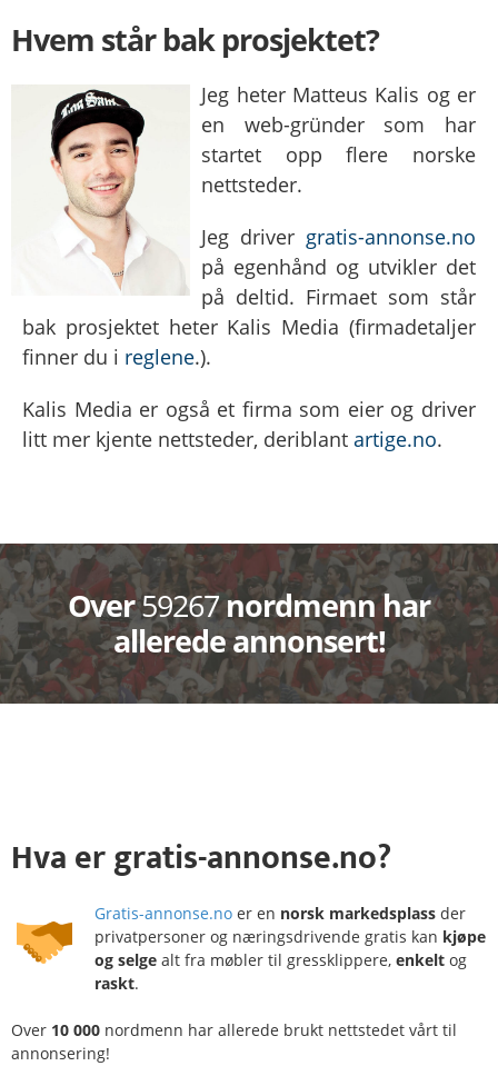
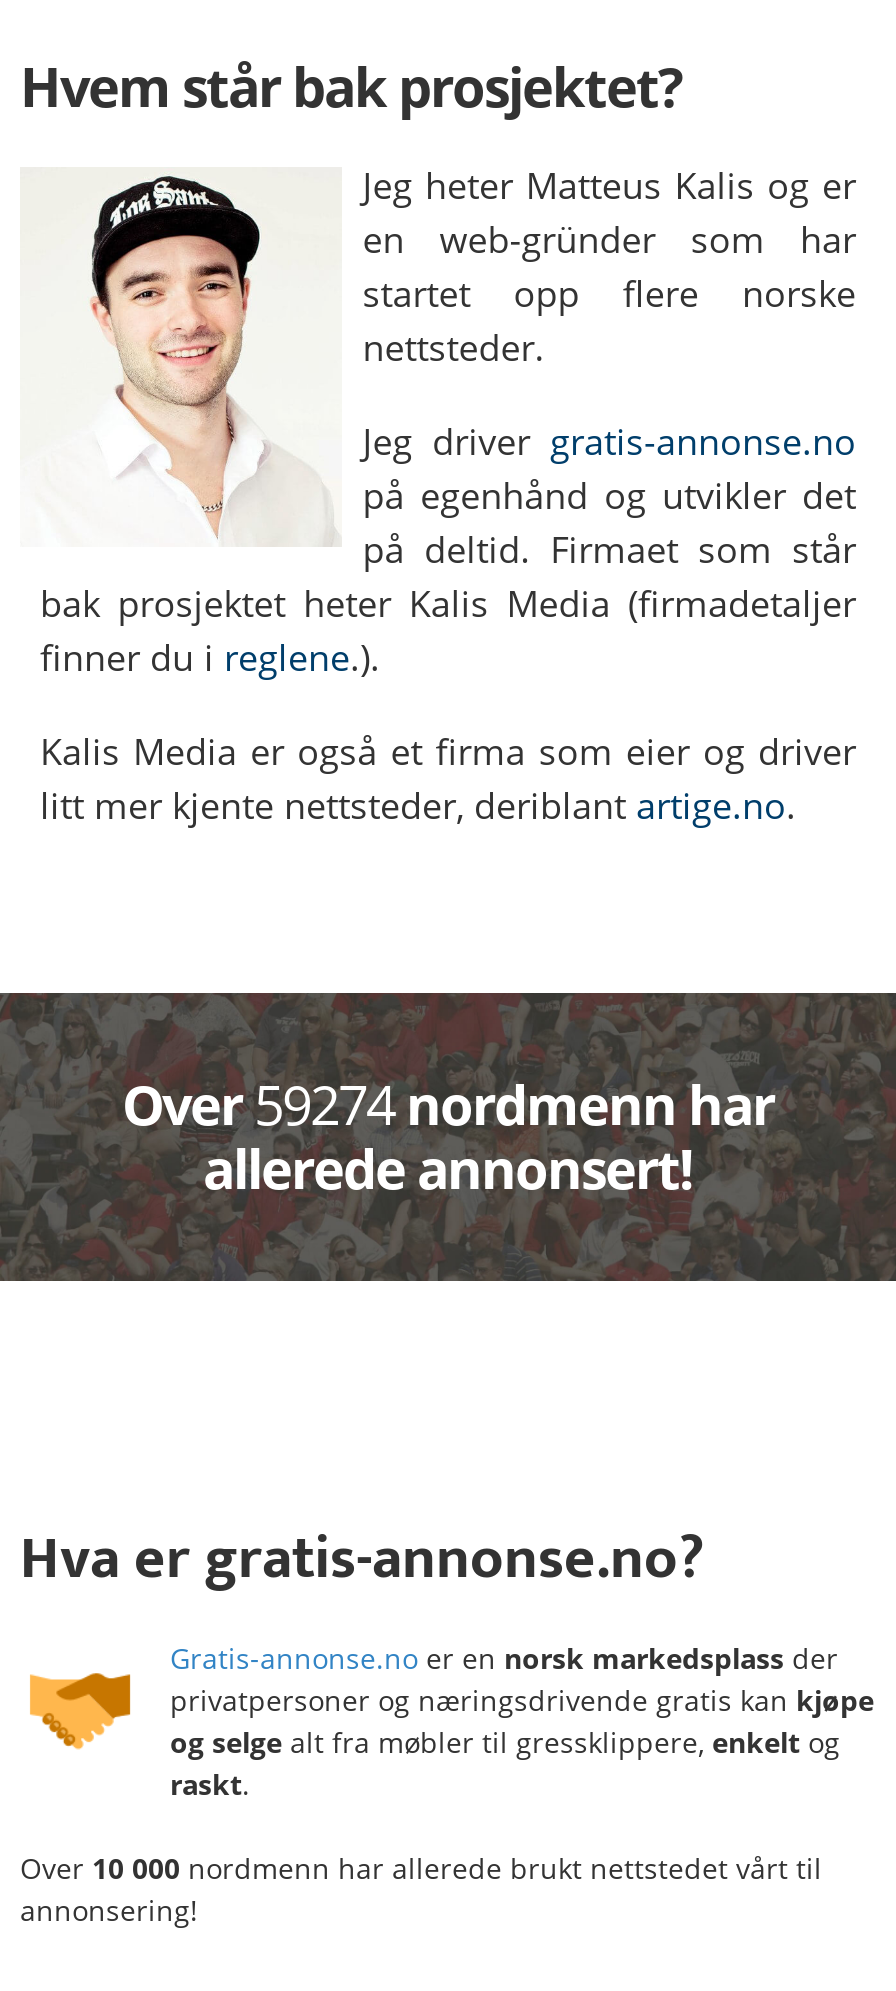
- Over 59267 nordmenn har
+ Over 59274 nordmenn har
